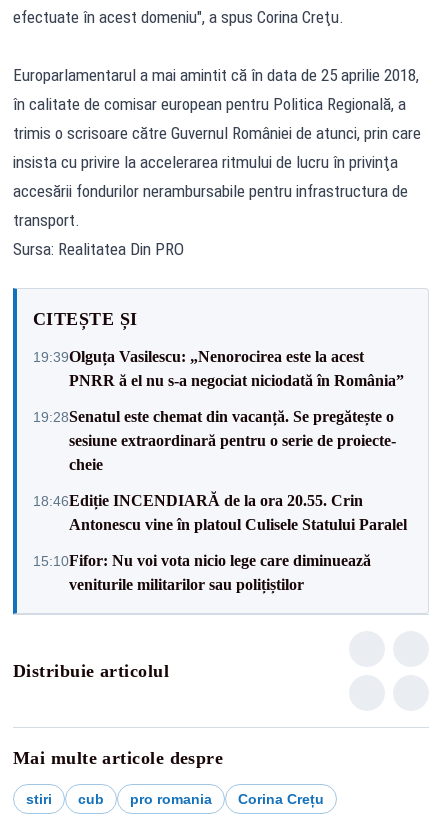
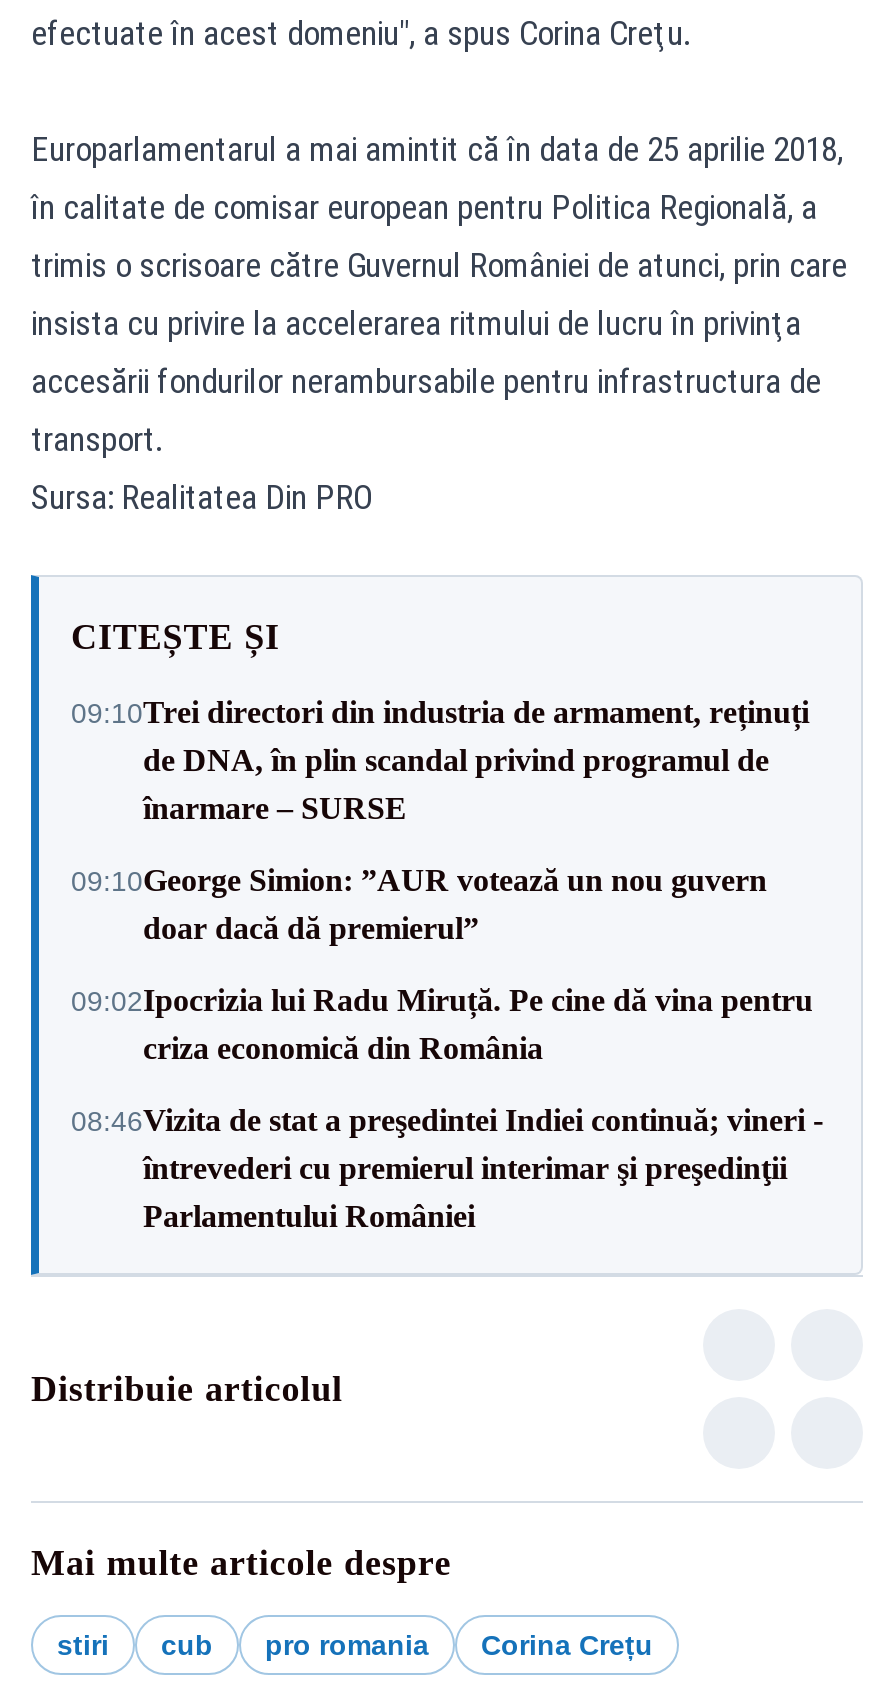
- 19:39Olguța Vasilescu: „Nenorocirea este la acest
- PNRR ă el nu s-a negociat niciodată în România”
+ 09:10Trei directori din industria de armament, reținuți
+ de DNA, în plin scandal privind programul de
+ înarmare – SURSE

- 19:28Senatul este chemat din vacanță. Se pregătește o
- sesiune extraordinară pentru o serie de proiecte-
- cheie
+ 09:10George Simion: ”AUR votează un nou guvern
+ doar dacă dă premierul”

- 18:46Ediție INCENDIARĂ de la ora 20.55. Crin
- Antonescu vine în platoul Culisele Statului Paralel
+ 09:02Ipocrizia lui Radu Miruță. Pe cine dă vina pentru
+ criza economică din România

- 15:10Fifor: Nu voi vota nicio lege care diminuează
- veniturile militarilor sau polițiștilor
+ 08:46Vizita de stat a preşedintei Indiei continuă; vineri -
+ întrevederi cu premierul interimar şi preşedinţii
+ Parlamentului României
